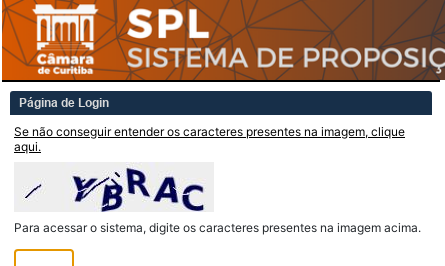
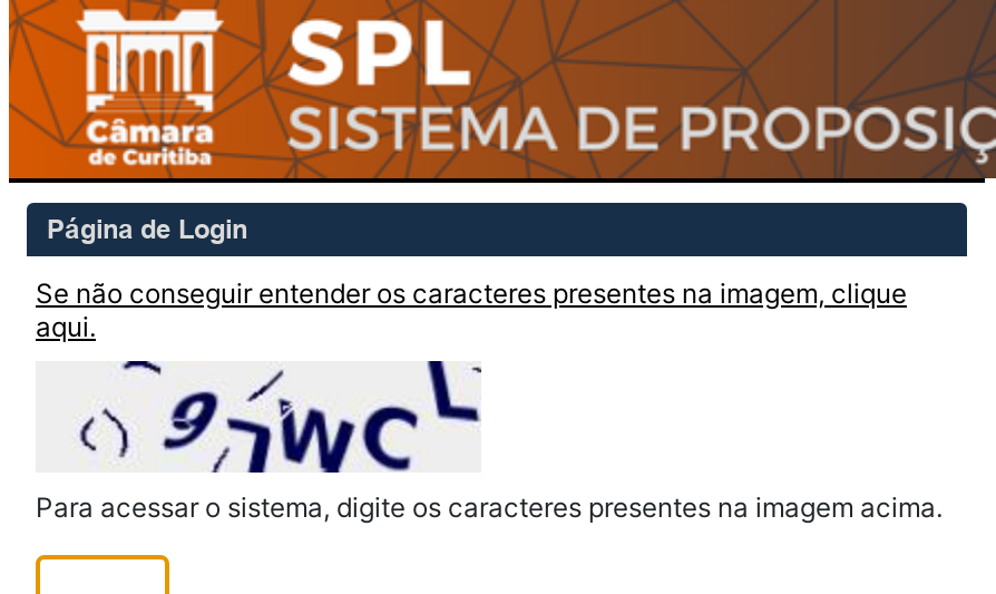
- [image]
+ [image]
